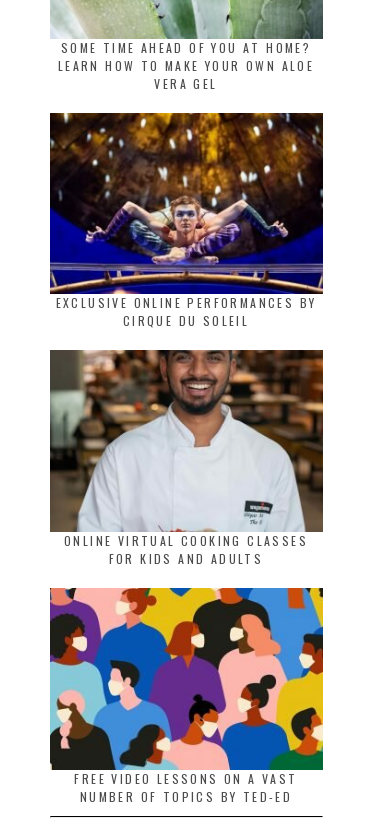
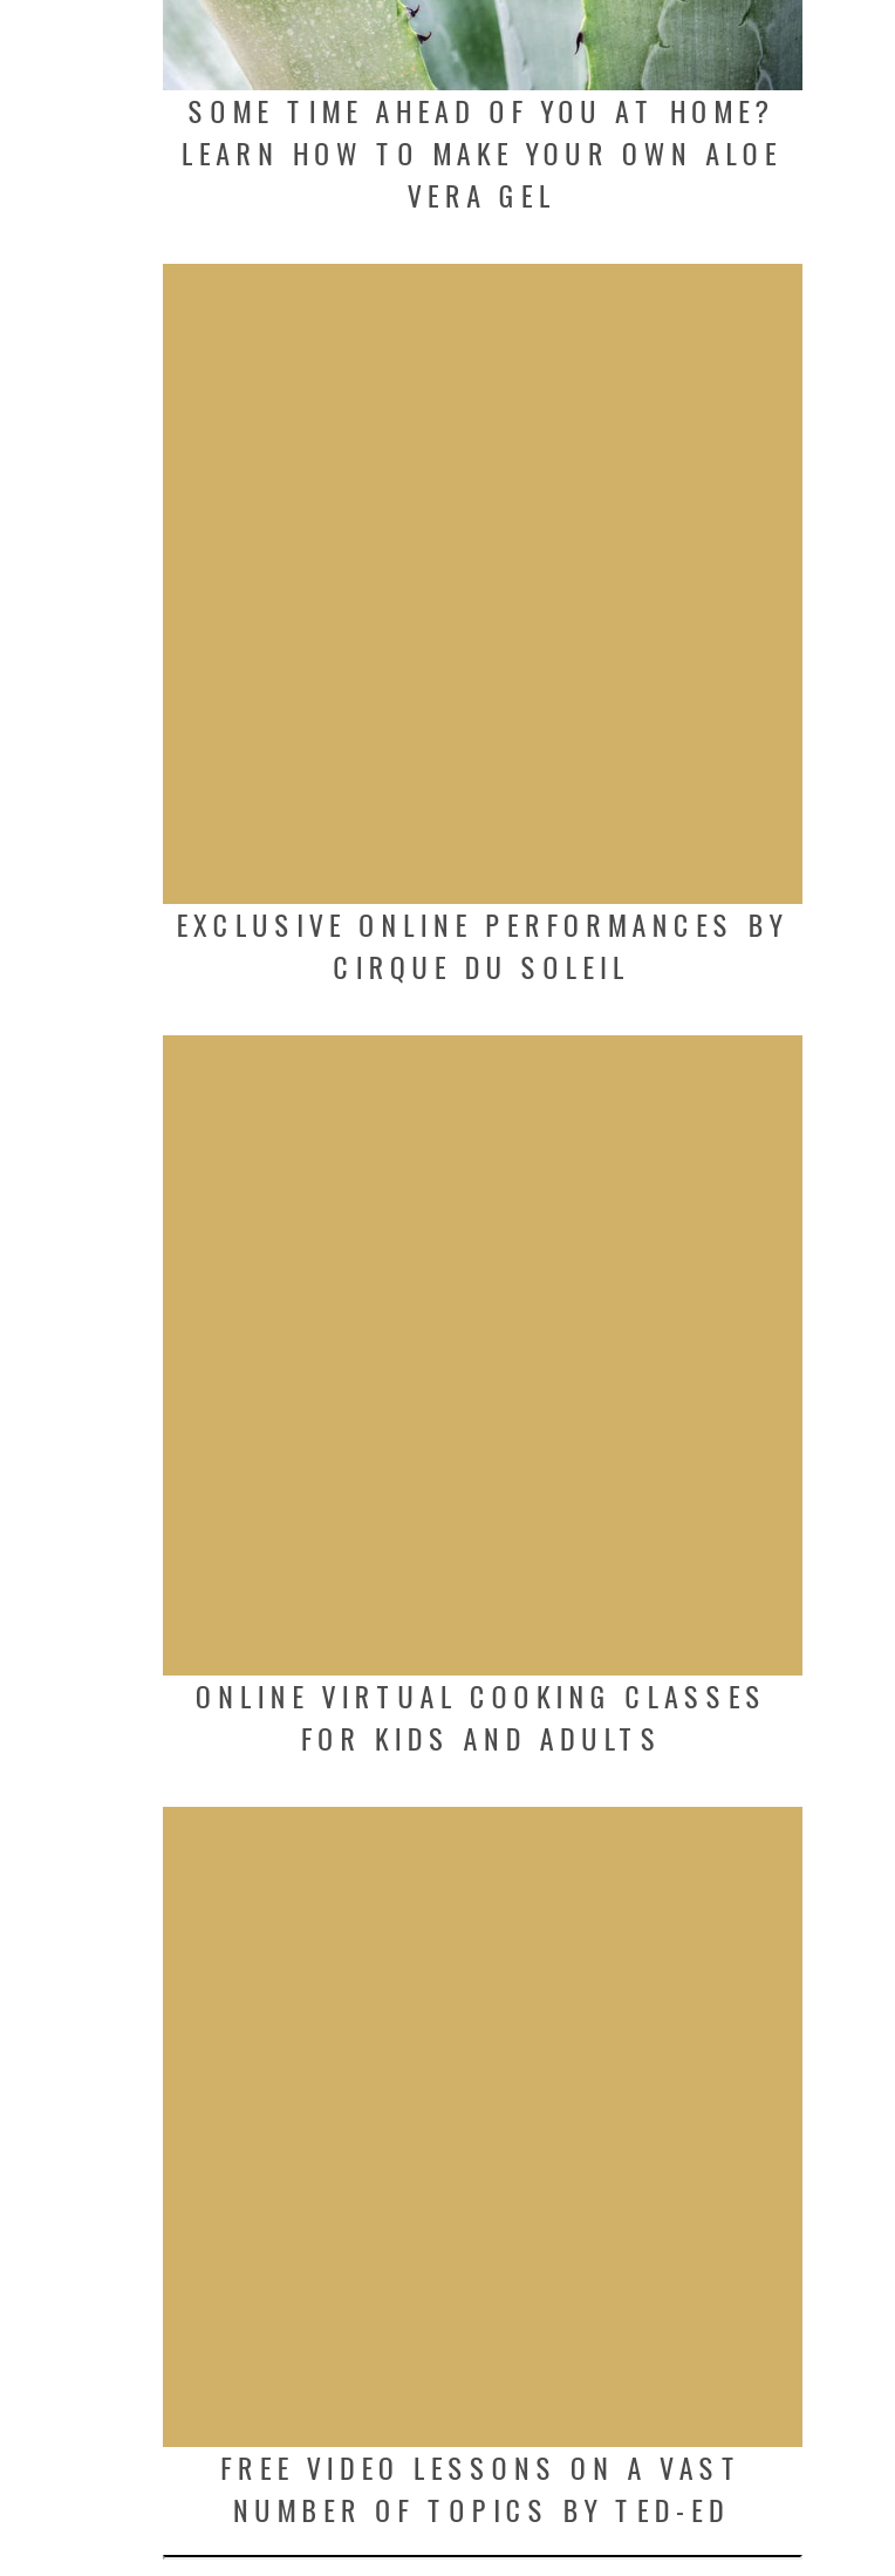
- [image]

- [image]

- [image]
